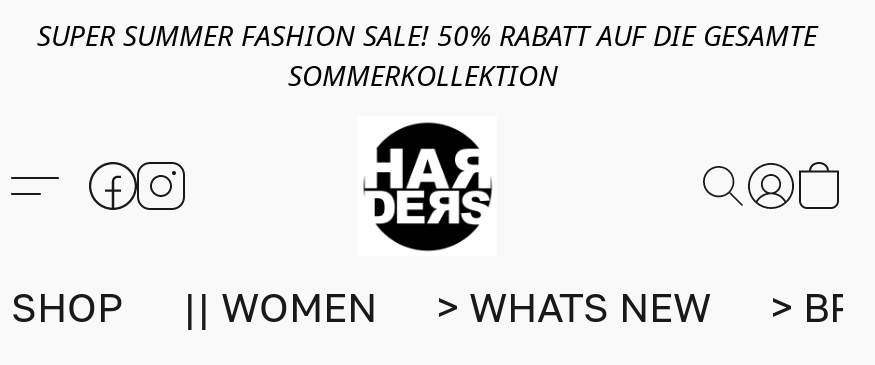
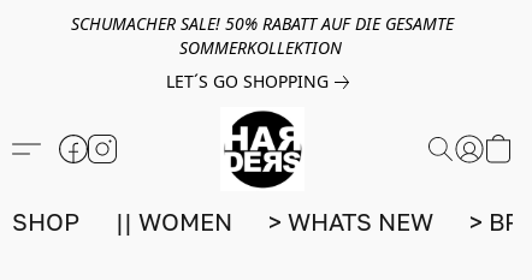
- SUPER SUMMER FASHION SALE! 50% RABATT AUF DIE GESAMTE
+ SCHUMACHER SALE! 50% RABATT AUF DIE GESAMTE

+ LET´S GO SHOPPING
